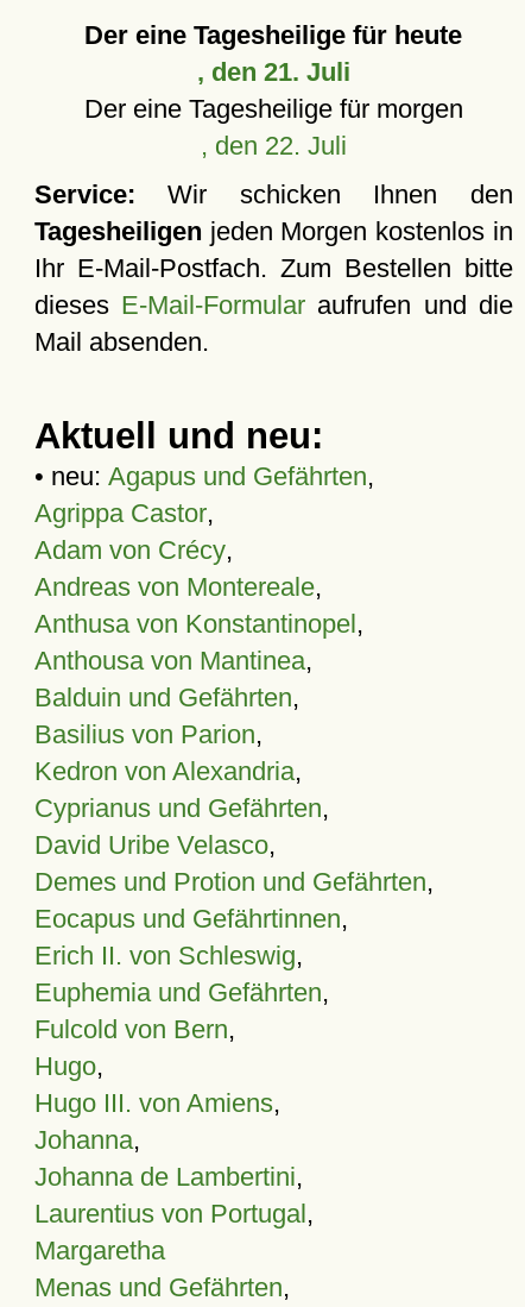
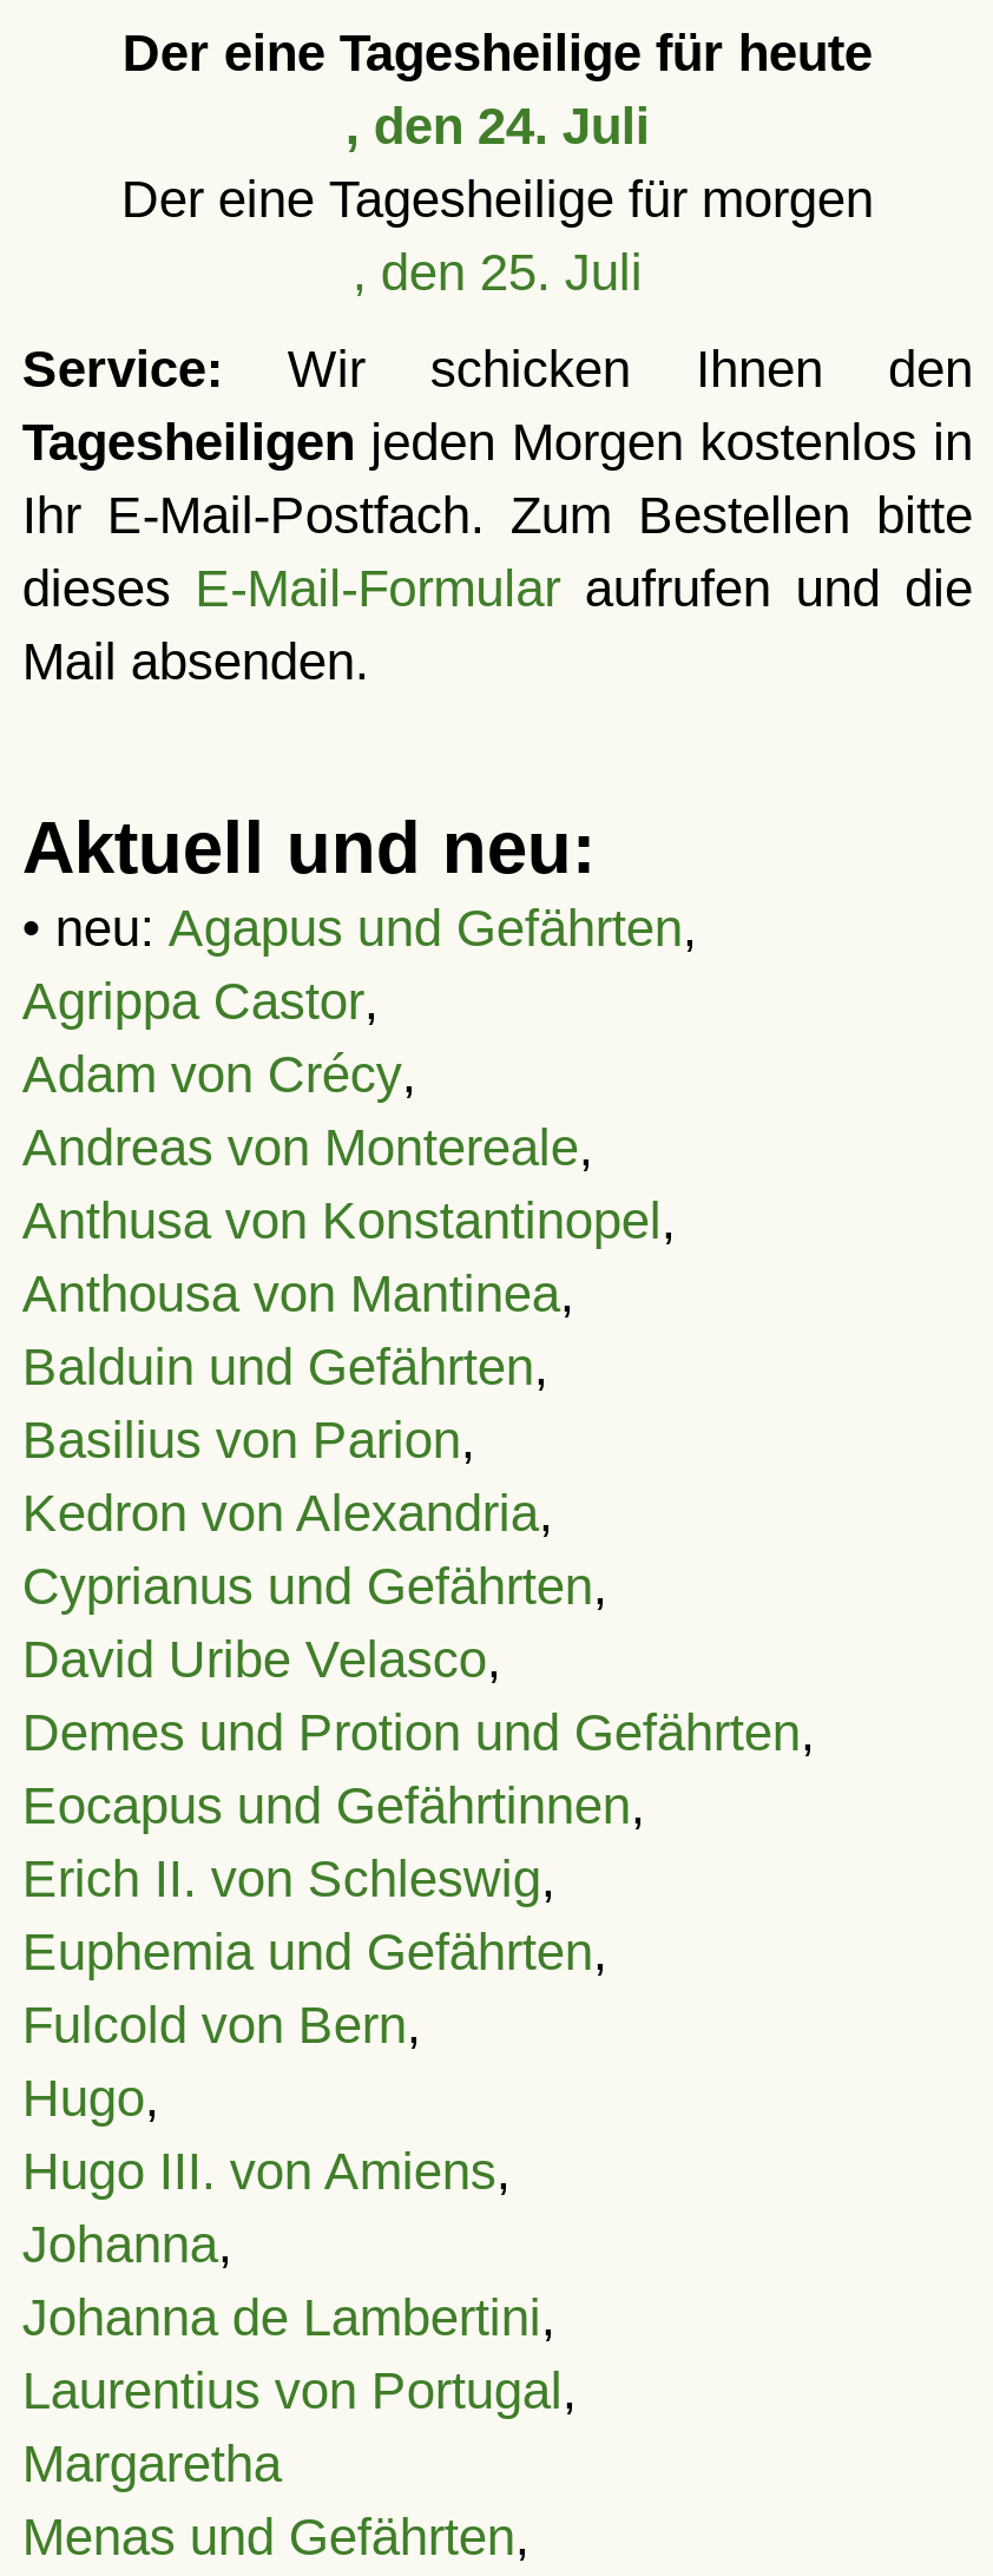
- , den 21. Juli
+ , den 24. Juli

- , den 22. Juli
+ , den 25. Juli
